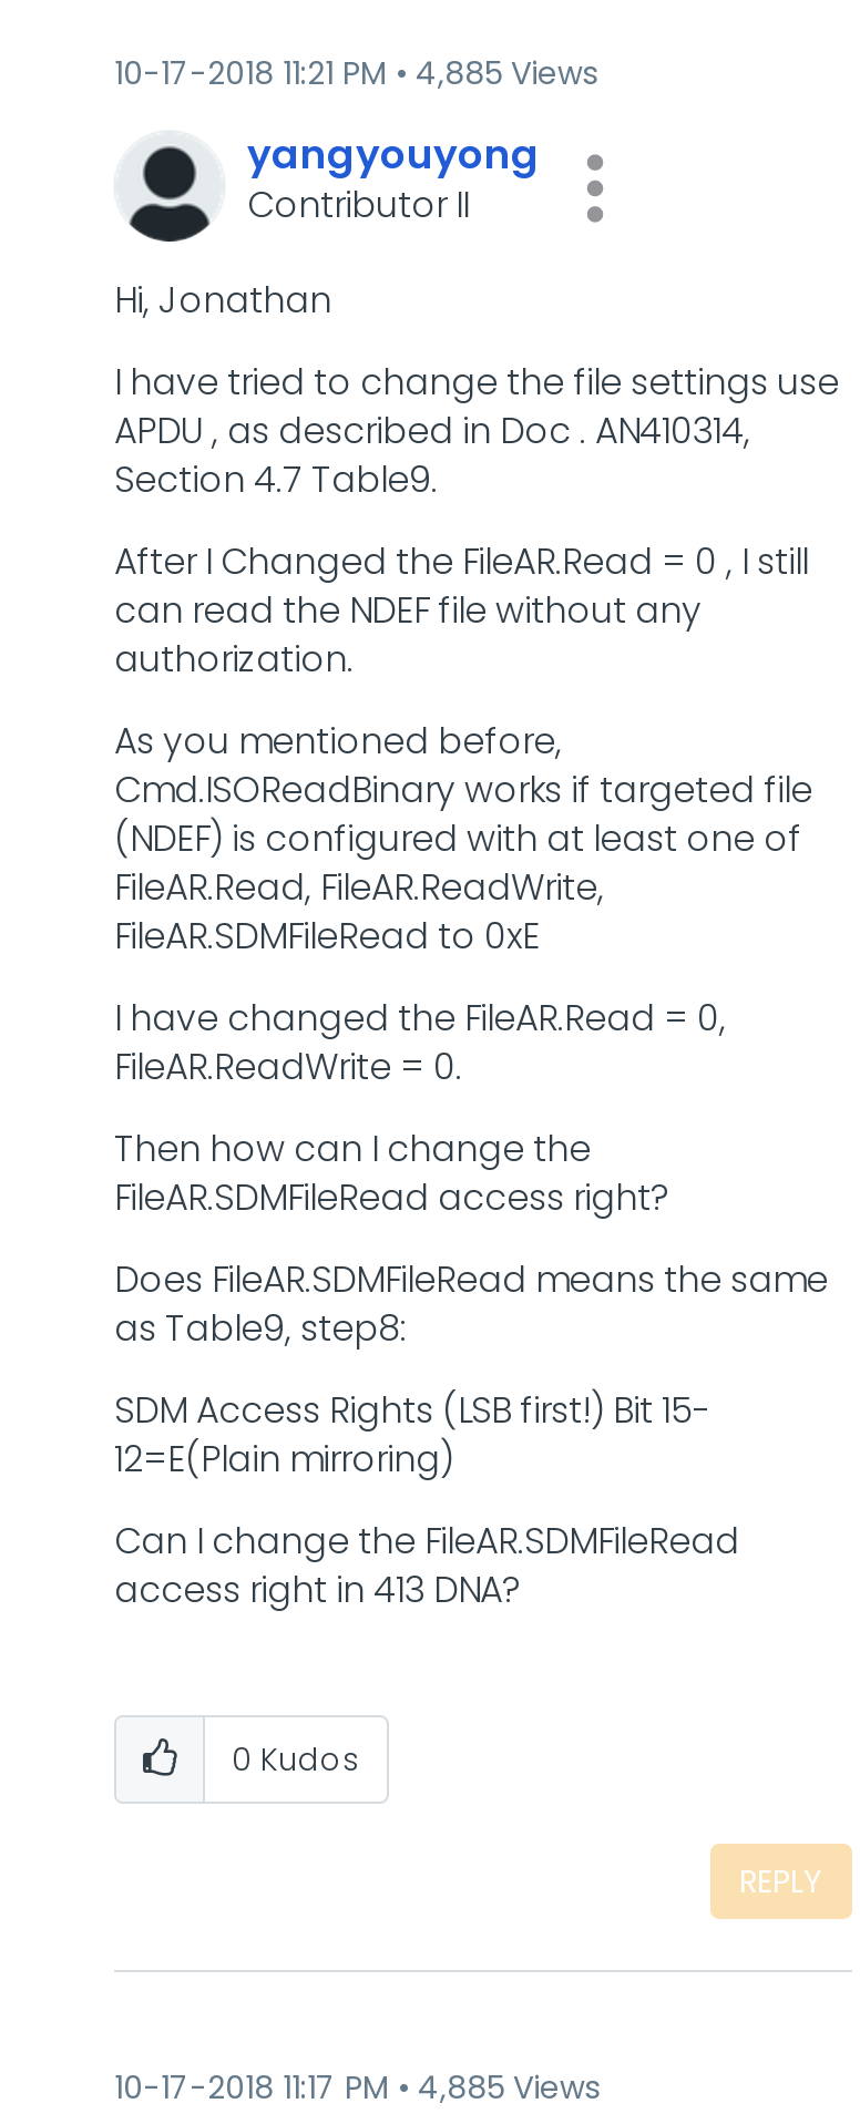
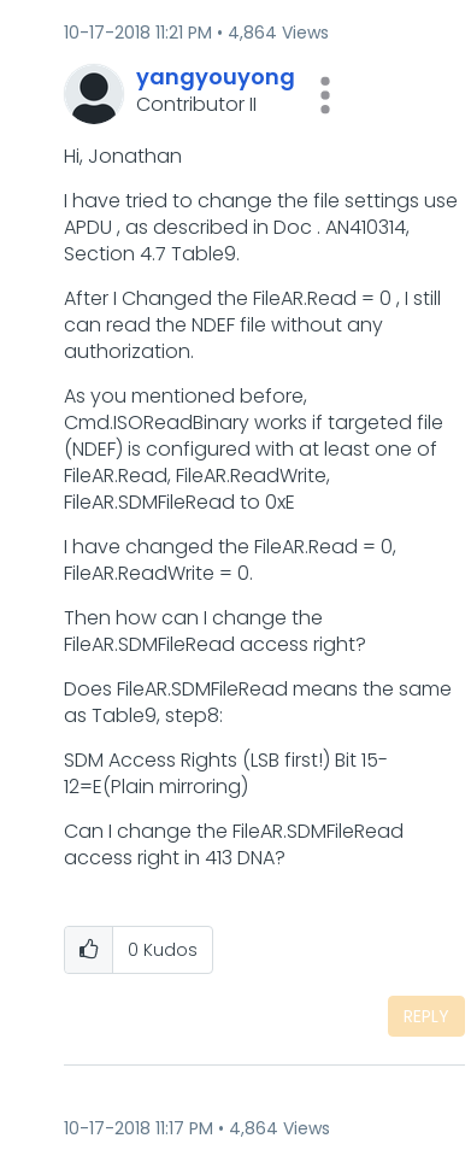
- 10-17-2018 11:21 PM 4,885 Views
+ 10-17-2018 11:21 PM 4,864 Views

- 10-17-2018 11:17 PM 4,885 Views
+ 10-17-2018 11:17 PM 4,864 Views
